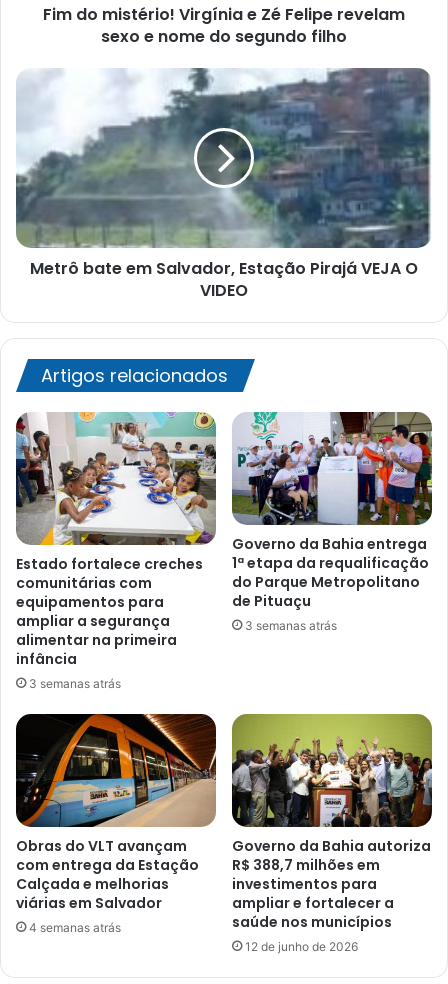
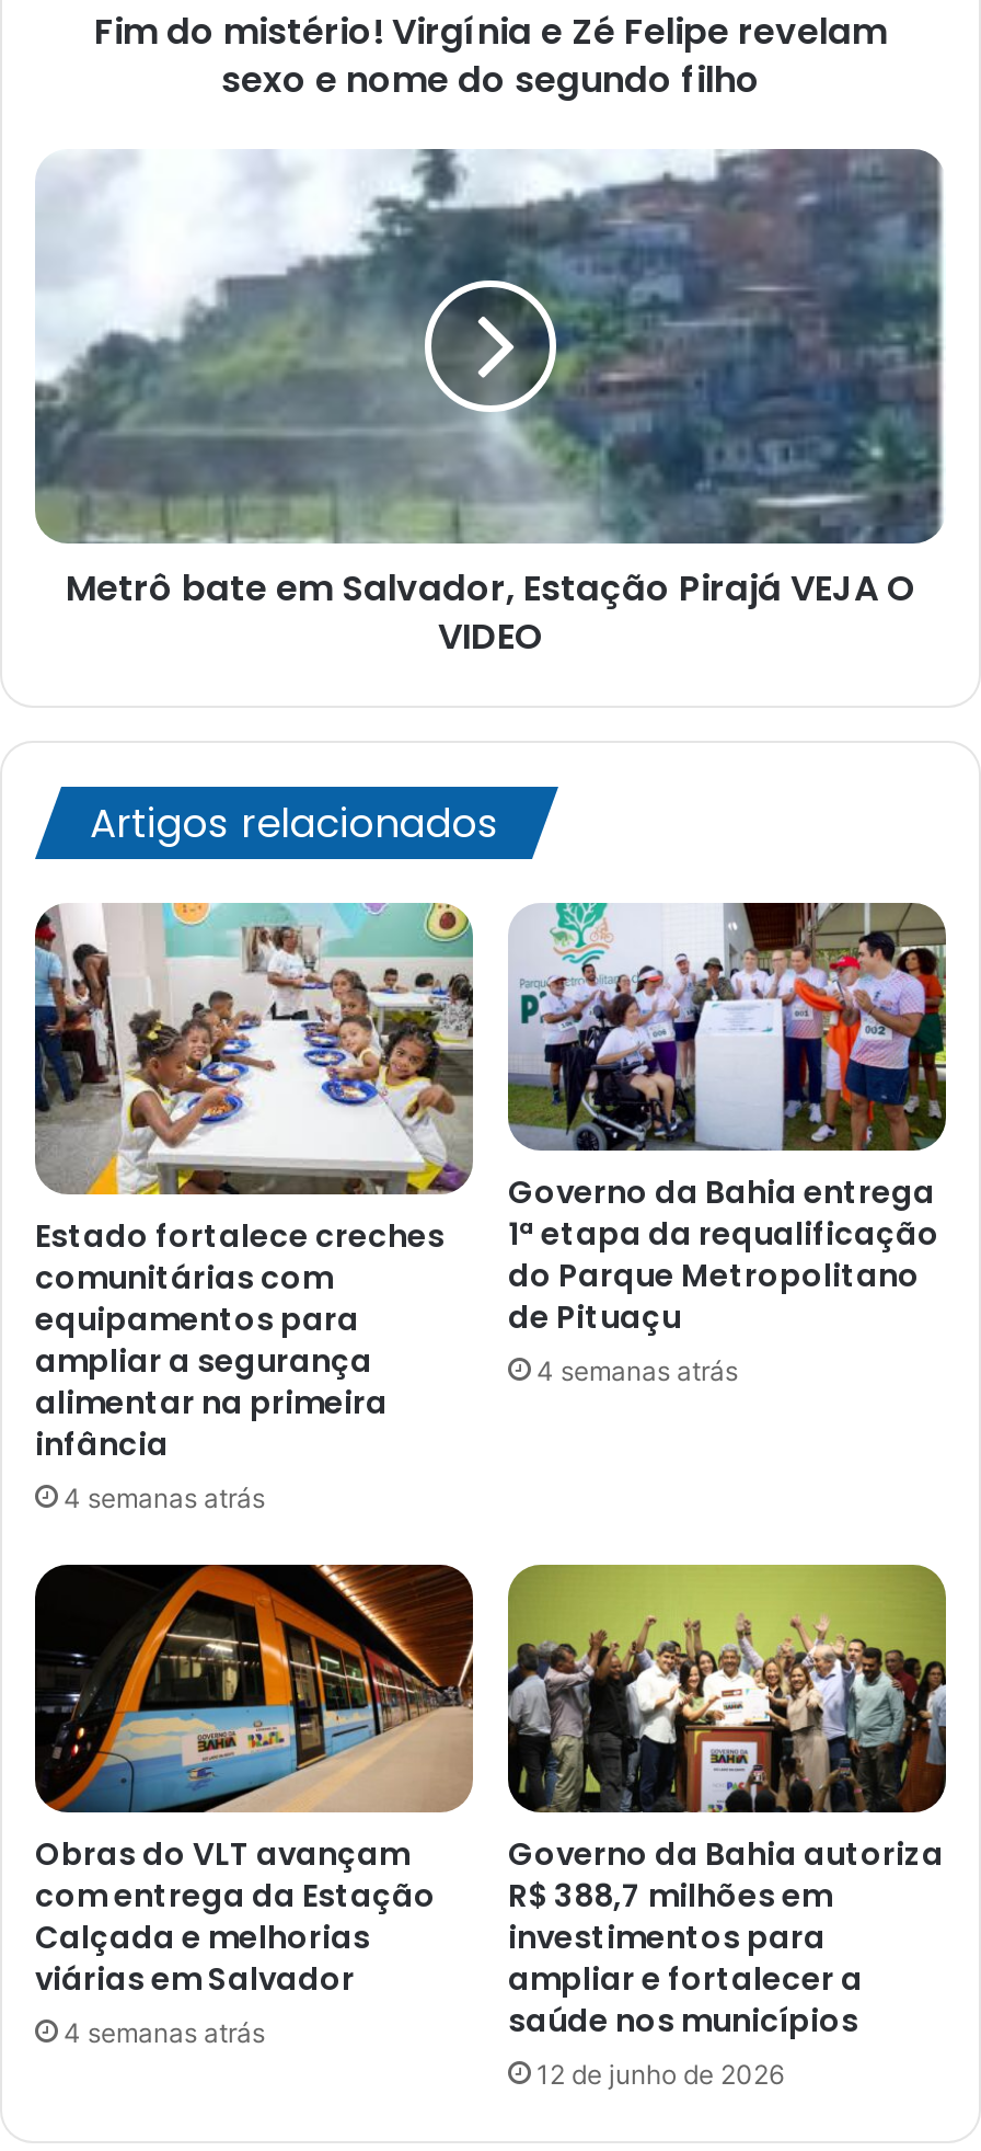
- 3 semanas atrás
+ 4 semanas atrás

- 3 semanas atrás
+ 4 semanas atrás
